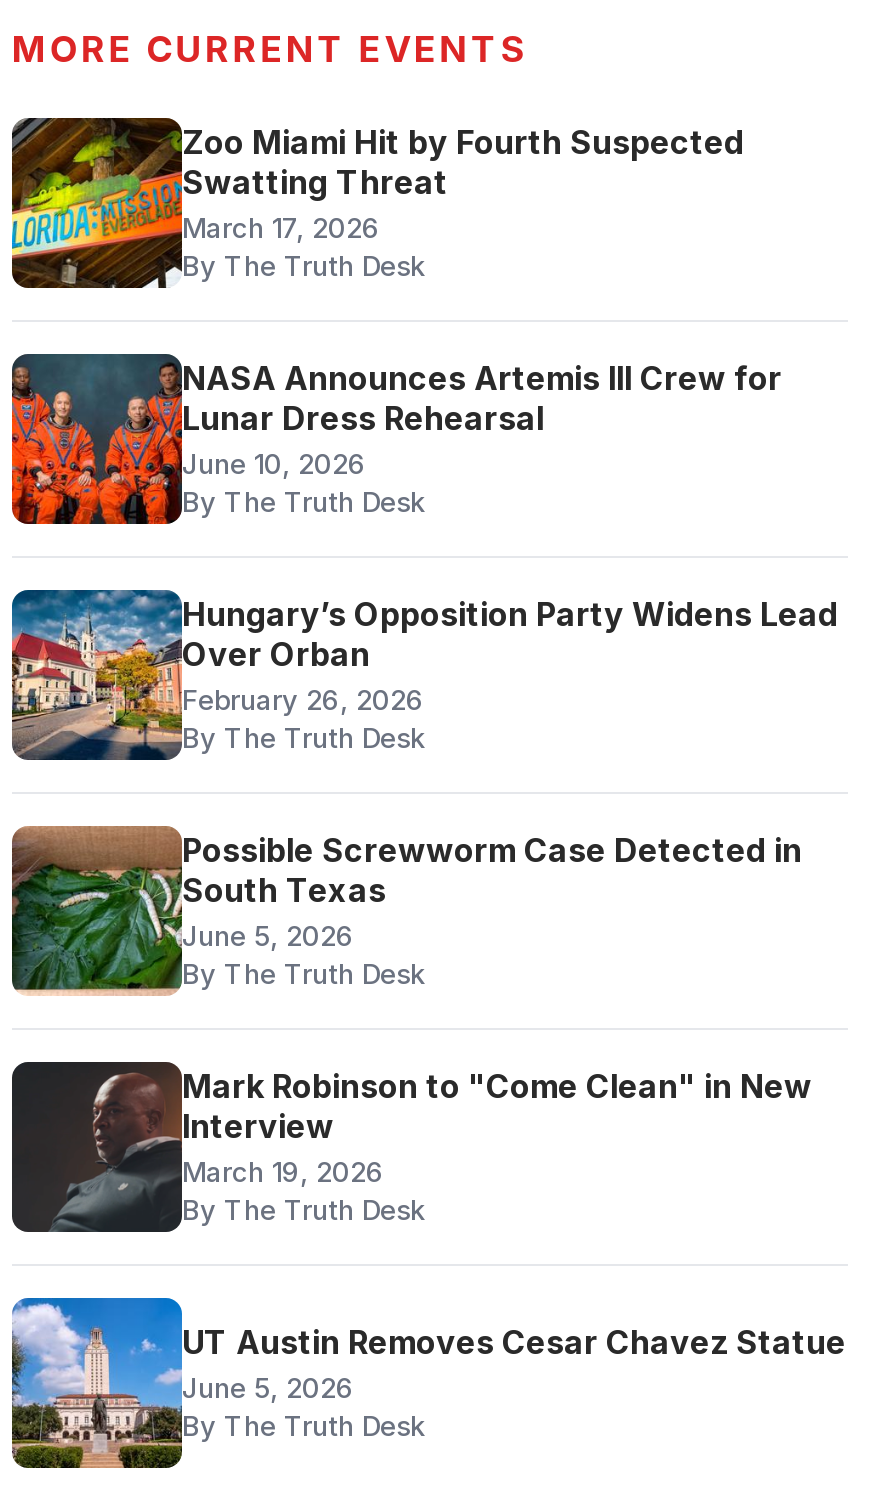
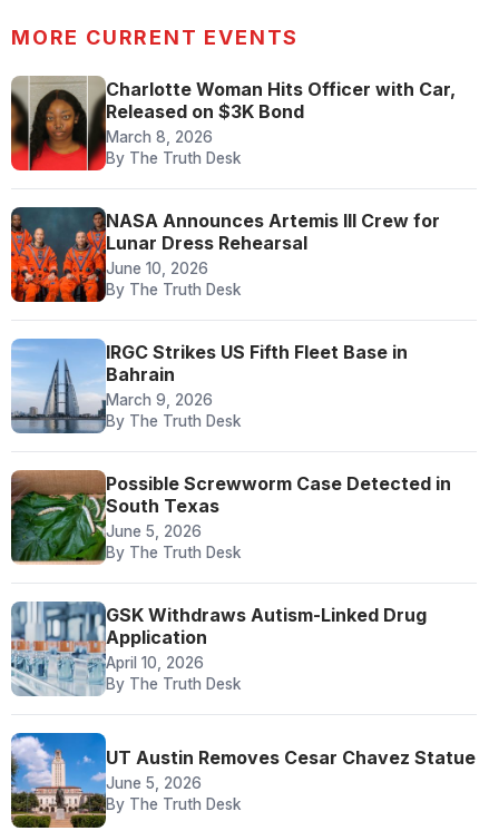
- [image]
- Zoo Miami Hit by Fourth Suspected
- Swatting Threat
- March 17, 2026
+ [image]
+ Charlotte Woman Hits Officer with Car,
+ Released on $3K Bond
+ March 8, 2026

- [image]
- Hungary’s Opposition Party Widens Lead
- Over Orban
- February 26, 2026
+ [image]
+ IRGC Strikes US Fifth Fleet Base in
+ Bahrain
+ March 9, 2026

- [image]
- Mark Robinson to "Come Clean" in New
- Interview
- March 19, 2026
+ [image]
+ GSK Withdraws Autism-Linked Drug
+ Application
+ April 10, 2026
